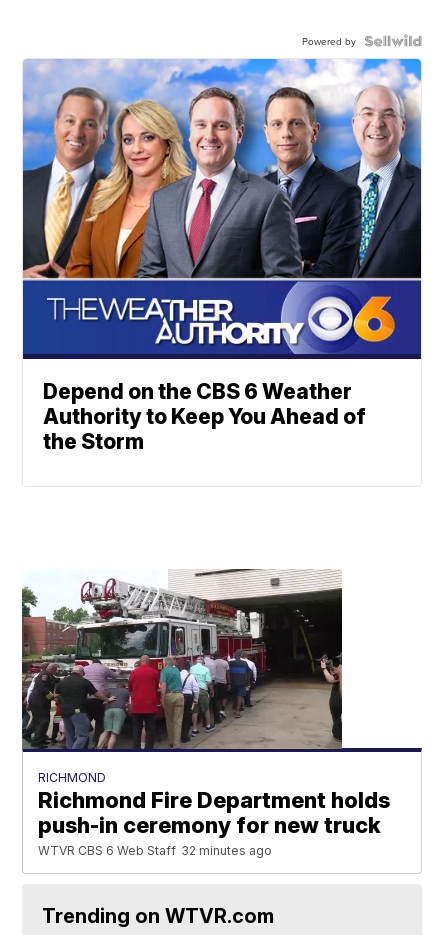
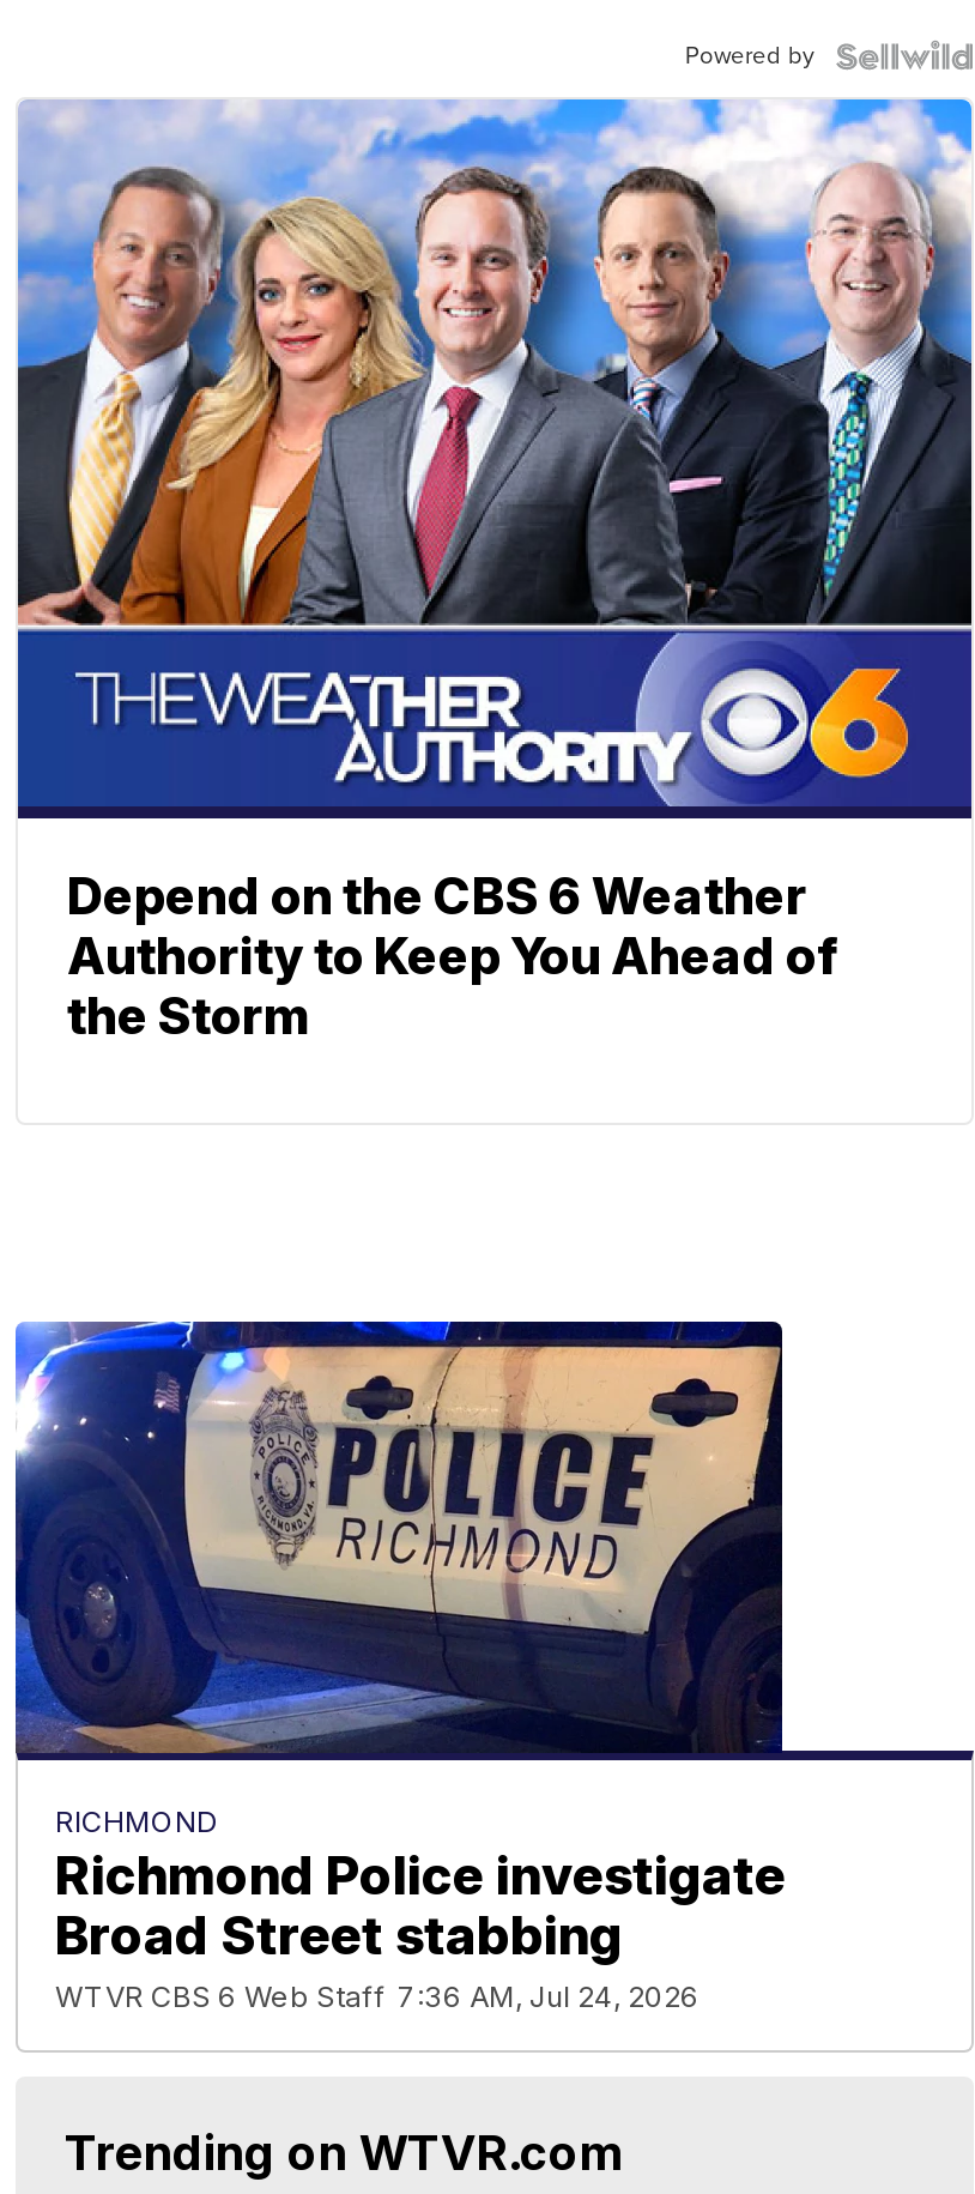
- [image]
- Richmond Fire Department holds
- push-in ceremony for new truck
- WTVR CBS 6 Web Staff 32 minutes ago
+ [image]
+ Richmond Police investigate
+ Broad Street stabbing
+ WTVR CBS 6 Web Staff 7:36 AM, Jul 24, 2026
